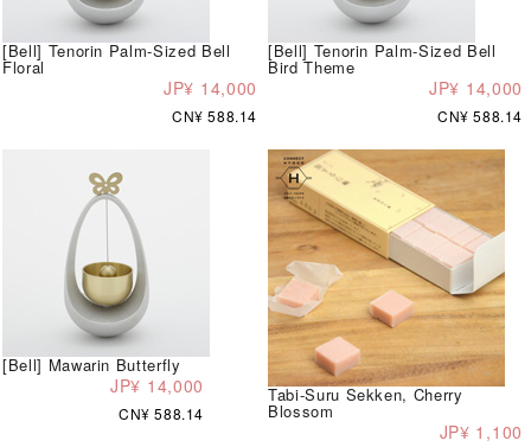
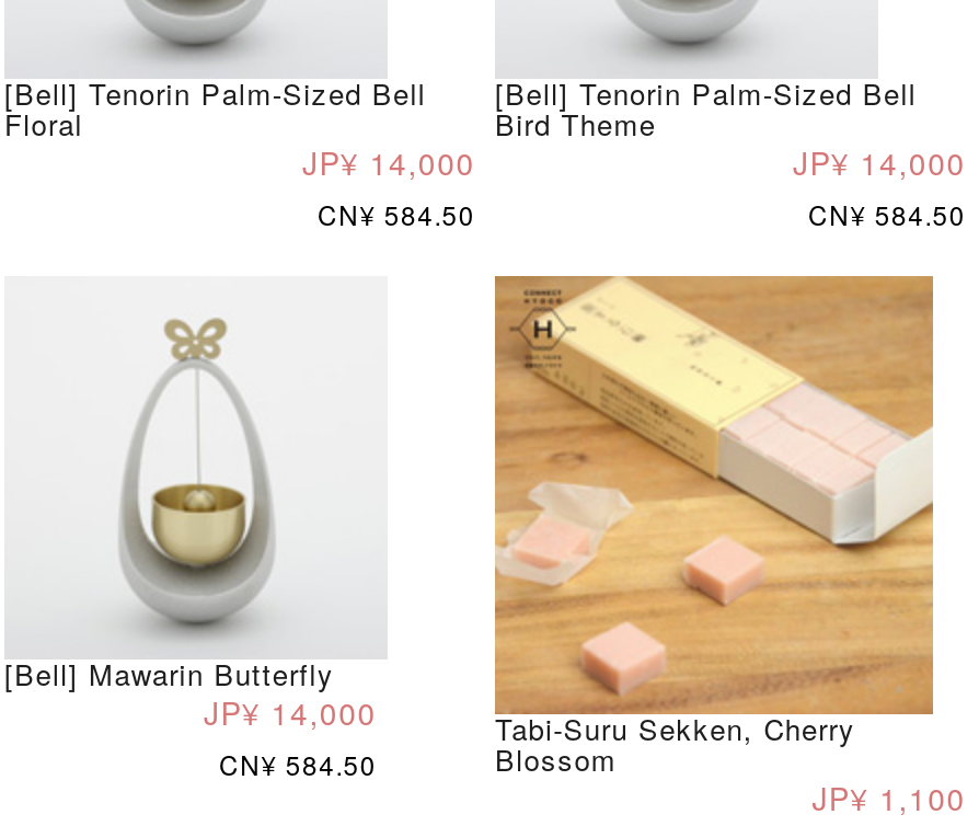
- CN¥ 588.14
+ CN¥ 584.50

- CN¥ 588.14
+ CN¥ 584.50

- CN¥ 588.14
+ CN¥ 584.50
